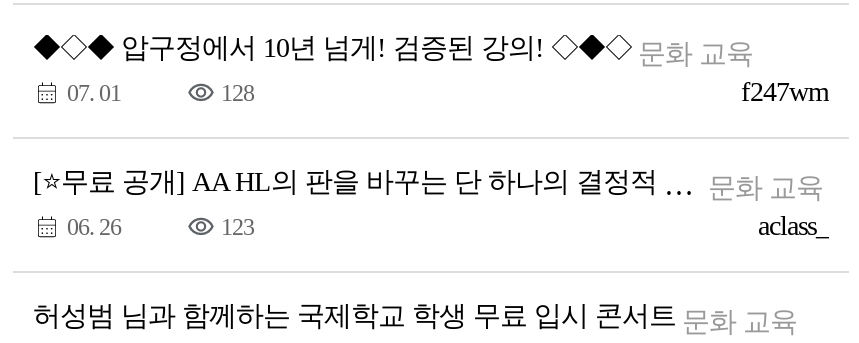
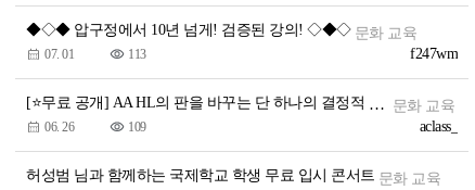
- 128
+ 113

- 123
+ 109
